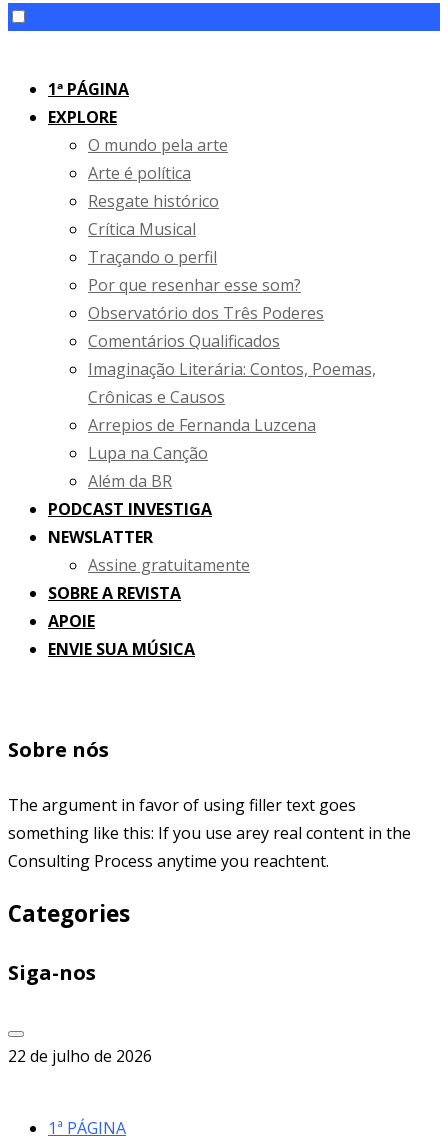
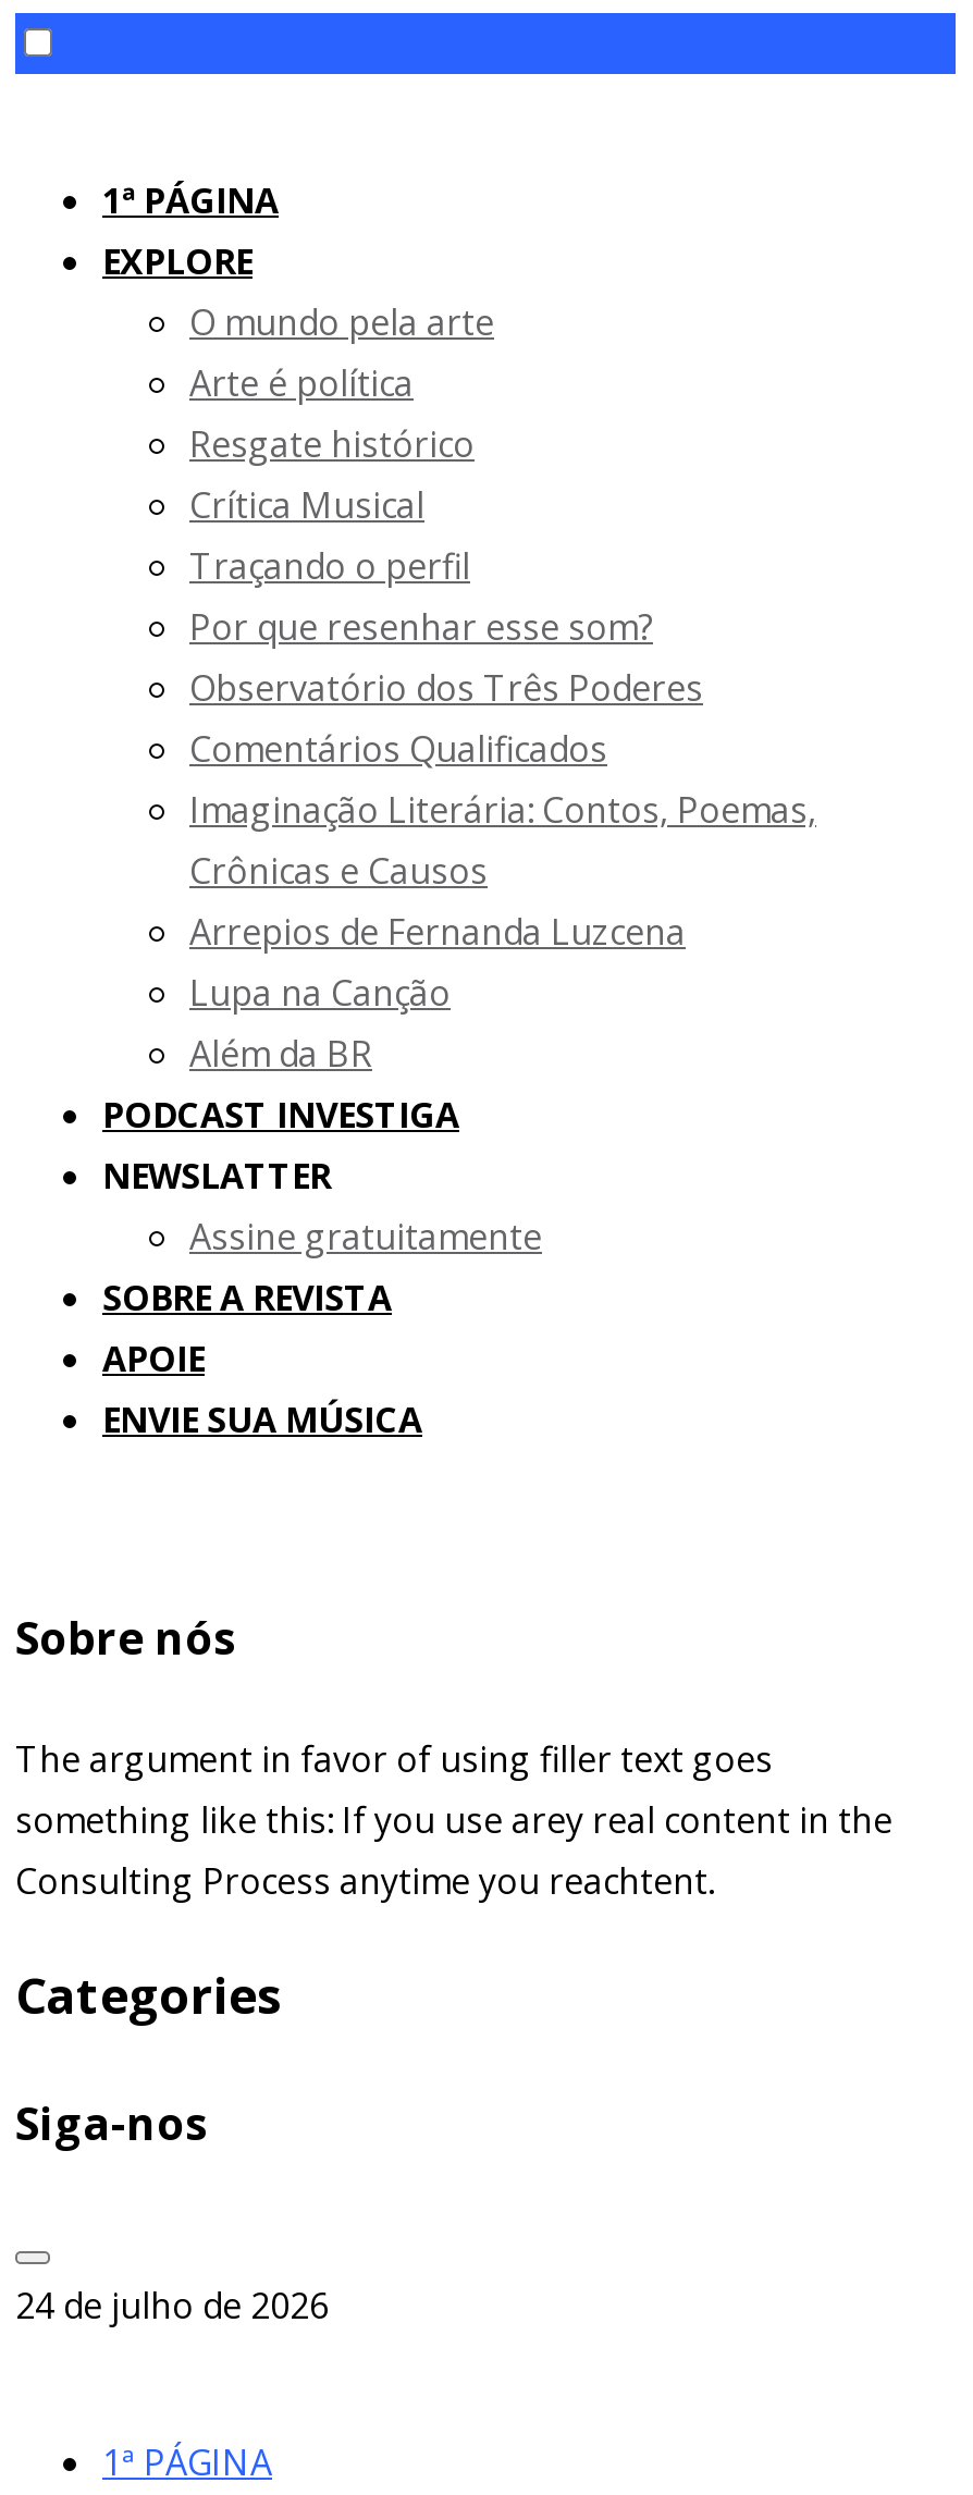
- 22 de julho de 2026
+ 24 de julho de 2026
